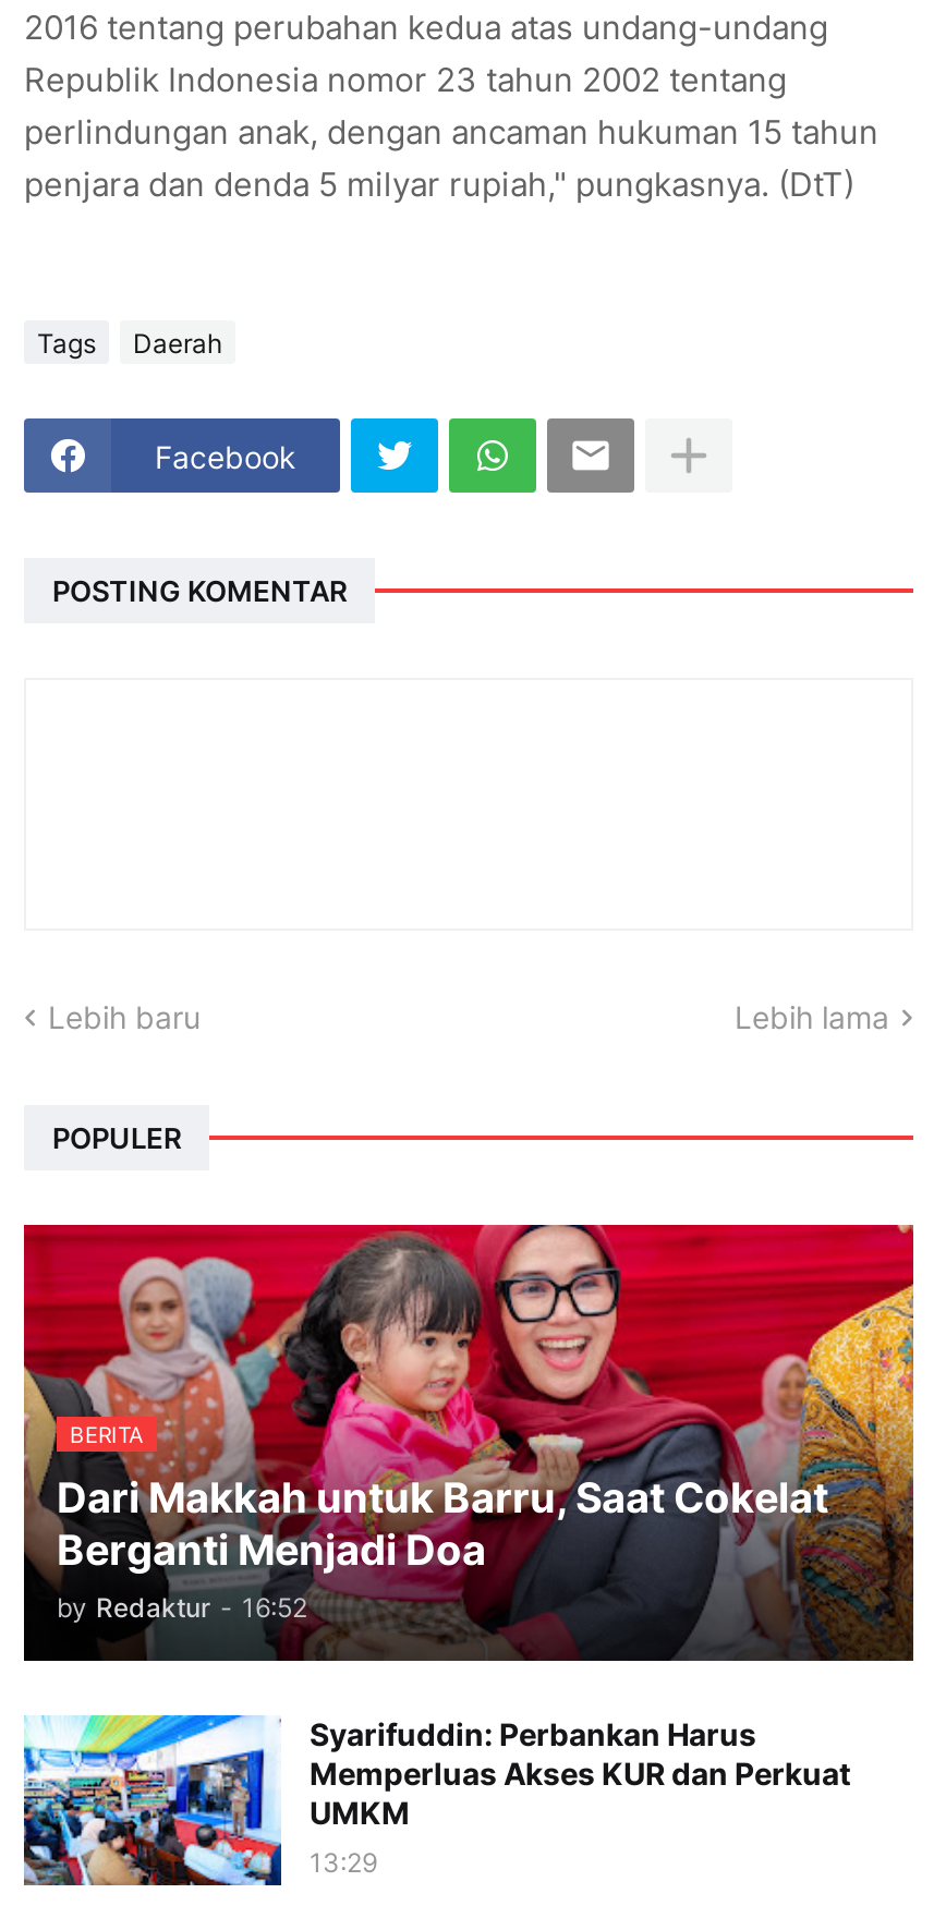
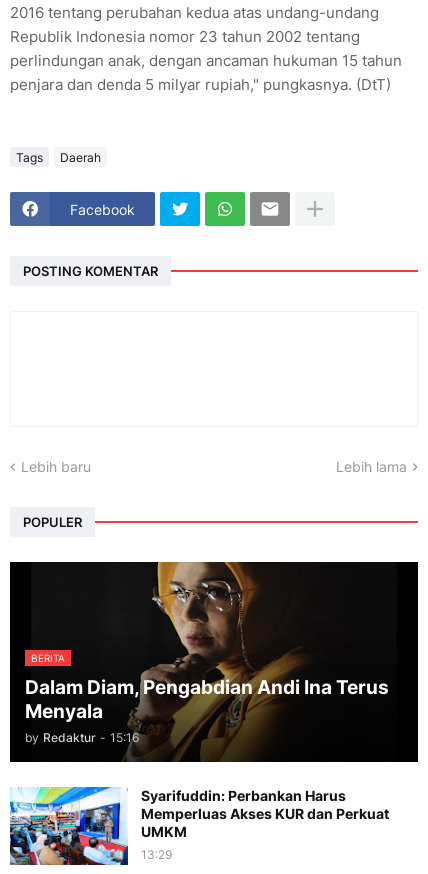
- [image]
- Dari Makkah untuk Barru, Saat Cokelat
- Berganti Menjadi Doa
- by Redaktur - 16:52
+ [image]
+ Dalam Diam, Pengabdian Andi Ina Terus
+ Menyala
+ by Redaktur - 15:16
